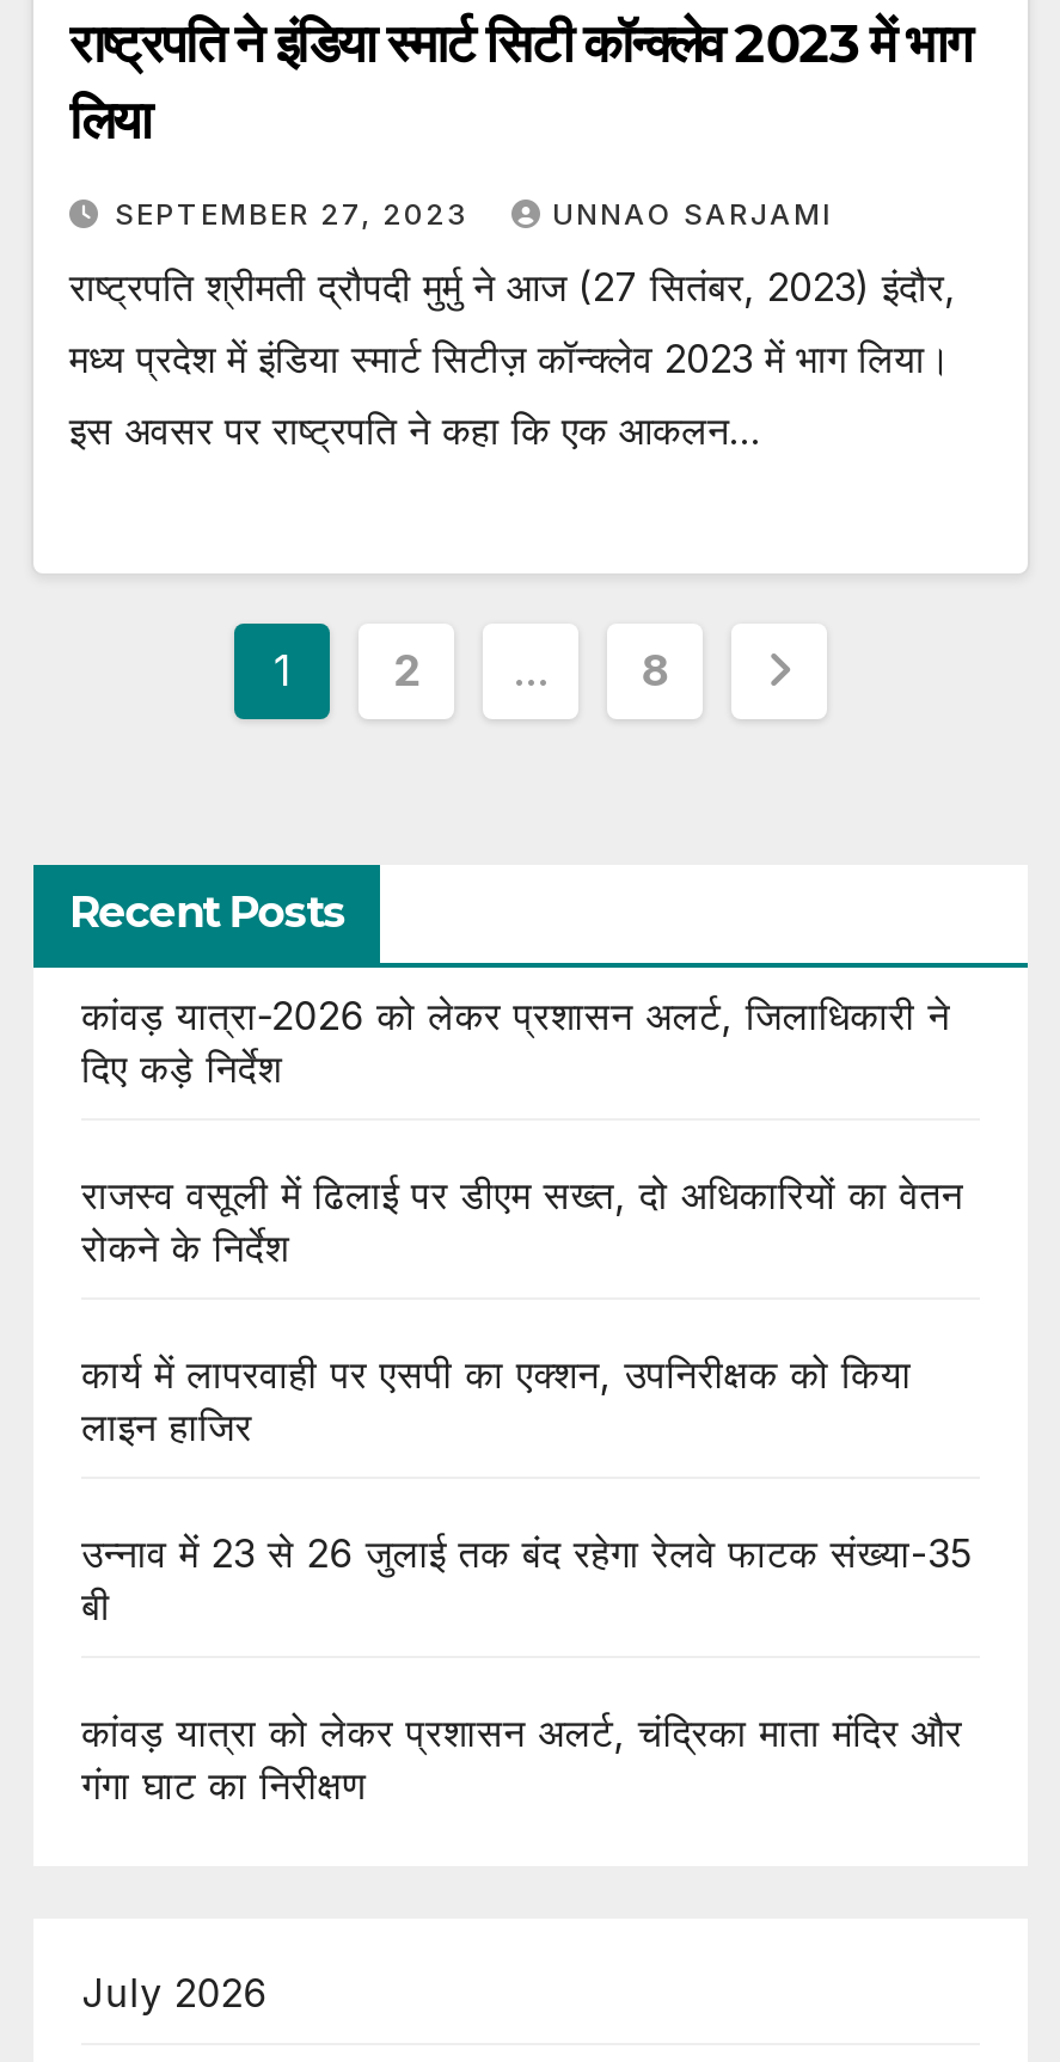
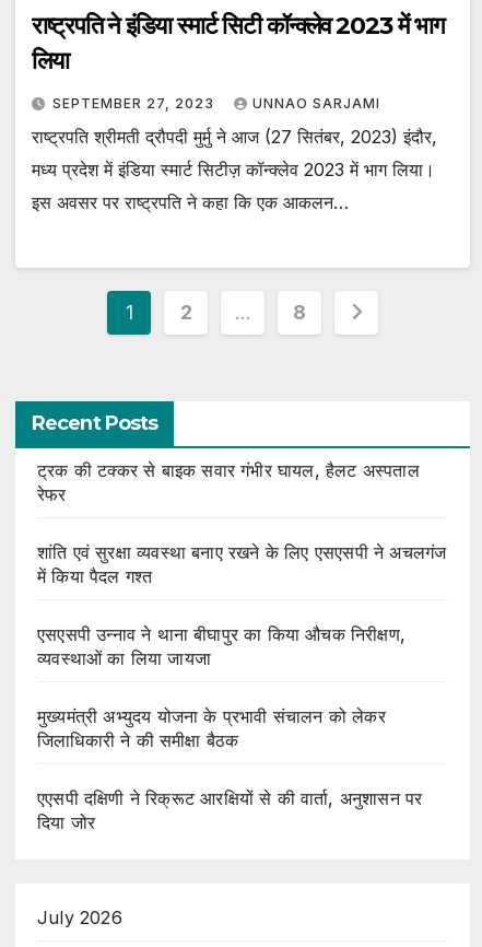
- कांवड़ यात्रा-2026 को लेकर प्रशासन अलर्ट, जिलाधिकारी ने
- दिए कड़े निर्देश
+ ट्रक की टक्कर से बाइक सवार गंभीर घायल, हैलट अस्पताल
+ रेफर

- राजस्व वसूली में ढिलाई पर डीएम सख्त, दो अधिकारियों का वेतन
- रोकने के निर्देश
+ शांति एवं सुरक्षा व्यवस्था बनाए रखने के लिए एसएसपी ने अचलगंज
+ में किया पैदल गश्त

- कार्य में लापरवाही पर एसपी का एक्शन, उपनिरीक्षक को किया
- लाइन हाजिर
+ एसएसपी उन्नाव ने थाना बीघापुर का किया औचक निरीक्षण,
+ व्यवस्थाओं का लिया जायजा

- उन्नाव में 23 से 26 जुलाई तक बंद रहेगा रेलवे फाटक संख्या-35
- बी
+ मुख्यमंत्री अभ्युदय योजना के प्रभावी संचालन को लेकर
+ जिलाधिकारी ने की समीक्षा बैठक

- कांवड़ यात्रा को लेकर प्रशासन अलर्ट, चंद्रिका माता मंदिर और
- गंगा घाट का निरीक्षण
+ एएसपी दक्षिणी ने रिक्रूट आरक्षियों से की वार्ता, अनुशासन पर
+ दिया जोर
